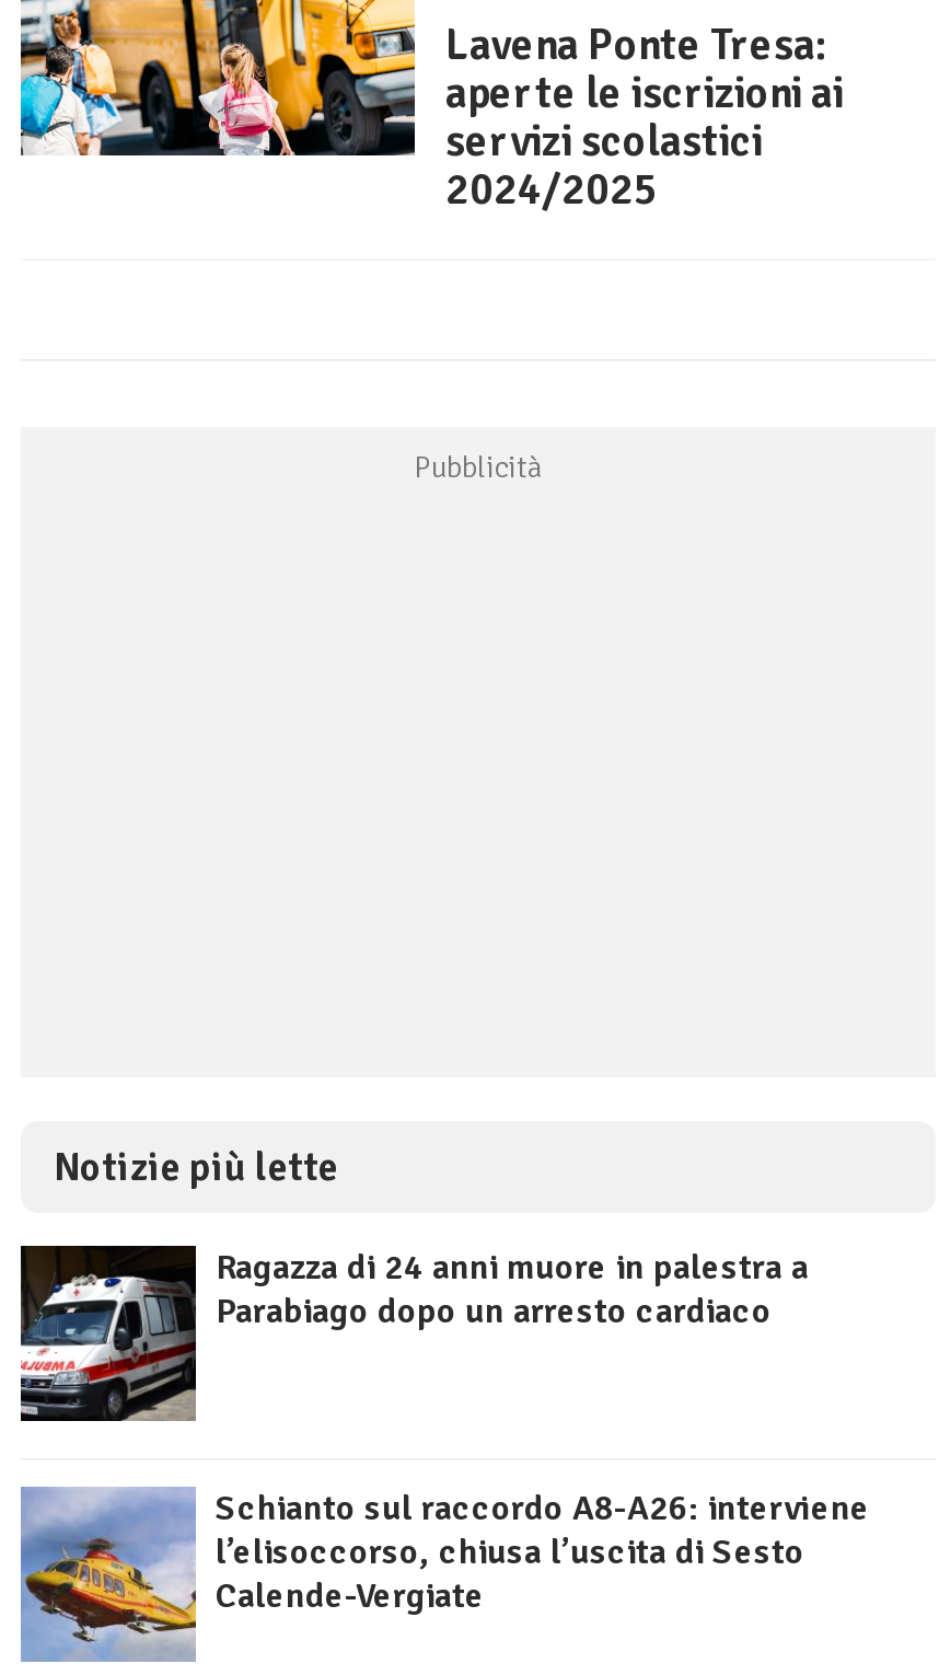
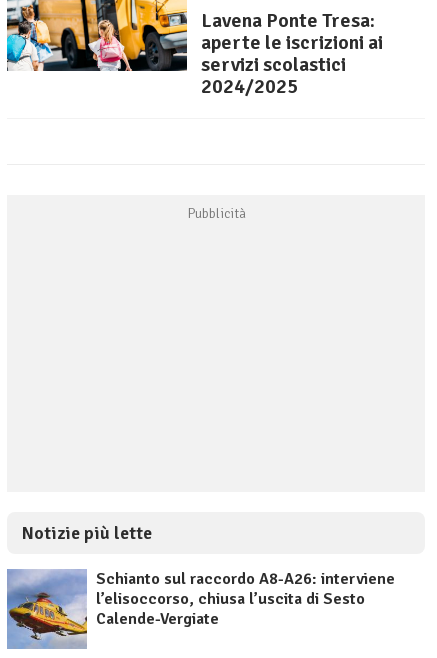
- [image]
- Ragazza di 24 anni muore in palestra a
- Parabiago dopo un arresto cardiaco
